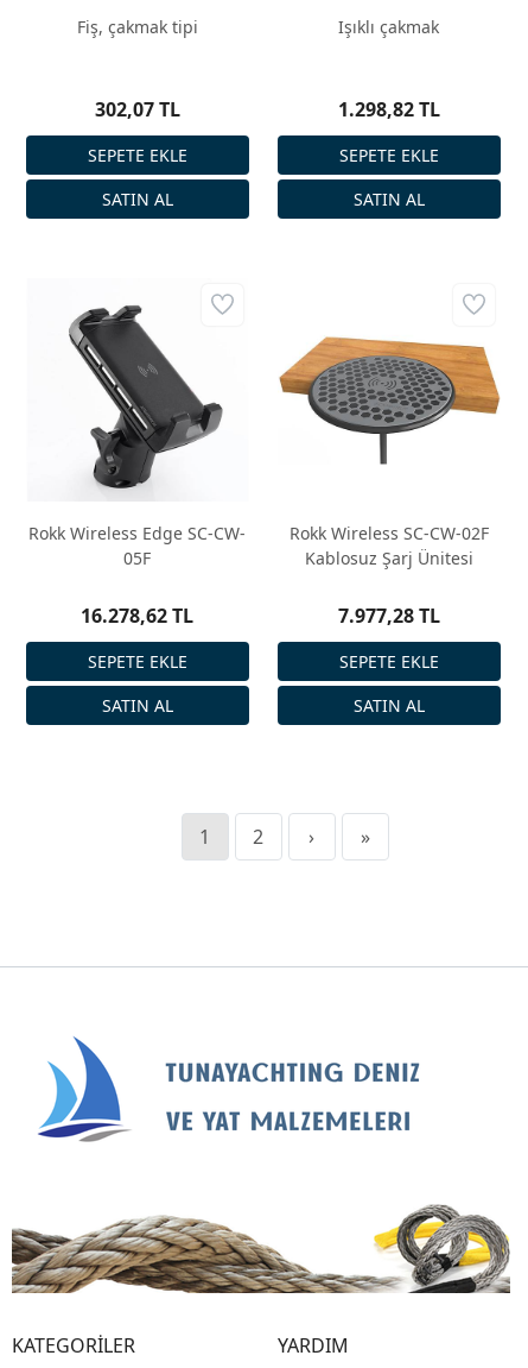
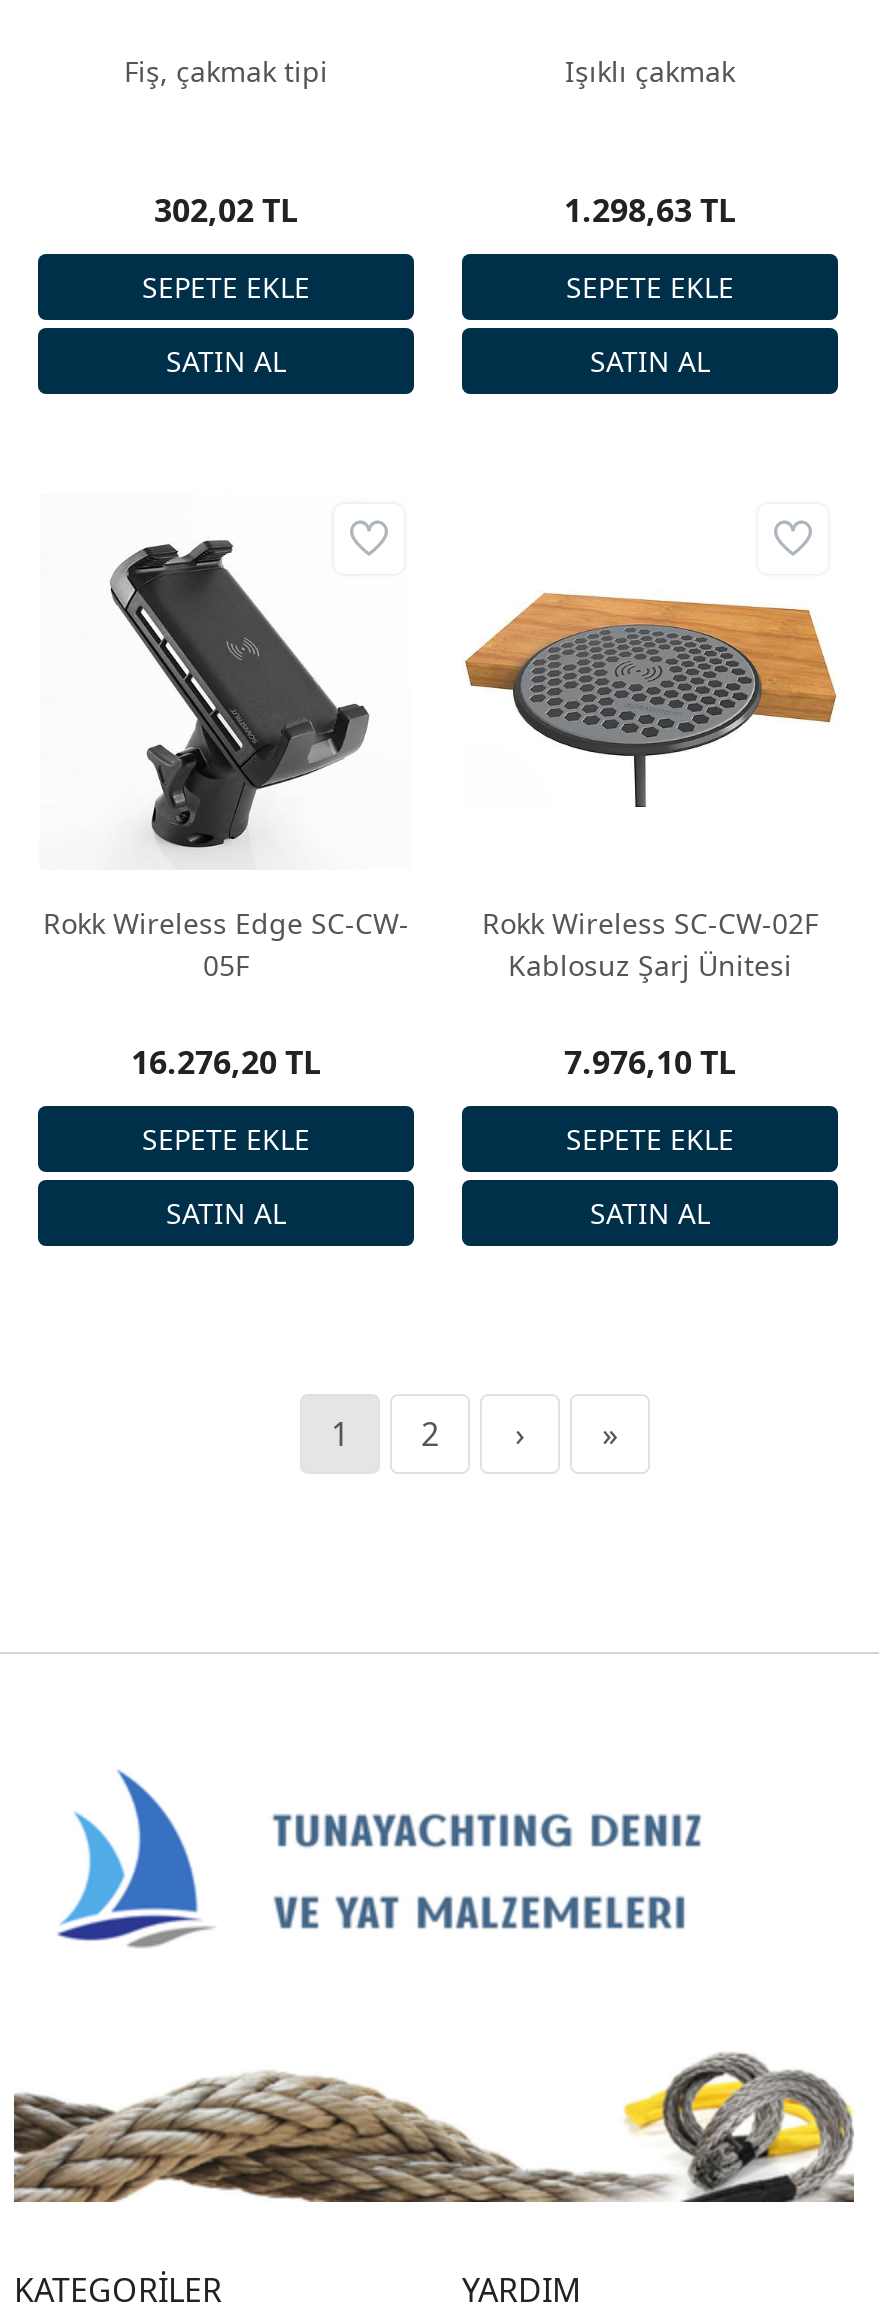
- 302,07 TL
+ 302,02 TL

- 1.298,82 TL
+ 1.298,63 TL

- 16.278,62 TL
+ 16.276,20 TL

- 7.977,28 TL
+ 7.976,10 TL
